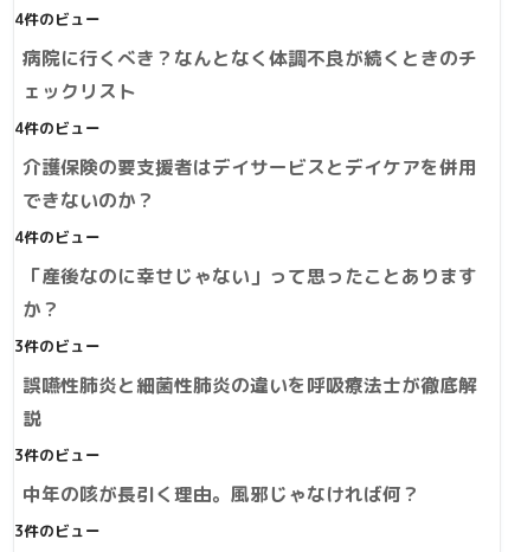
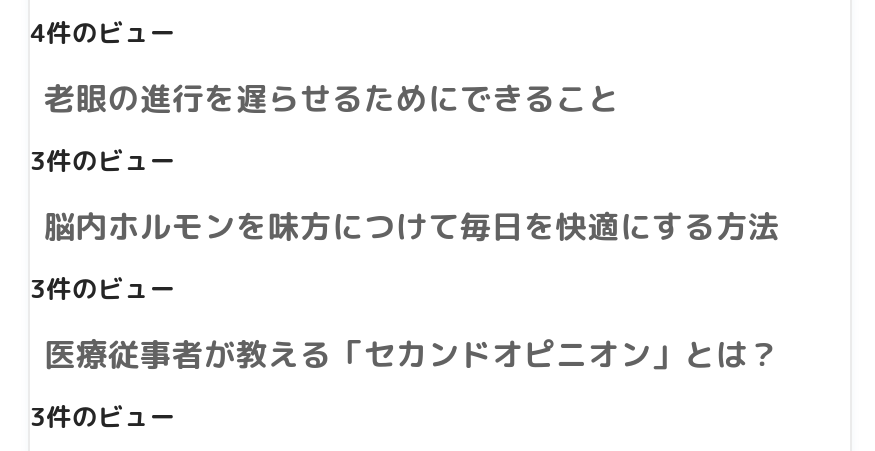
- 病院に行くべき？なんとなく体調不良が続くときのチ
- ェックリスト
- 4件のビュー
- 介護保険の要支援者はデイサービスとデイケアを併用
- できないのか？
- 4件のビュー
- 「産後なのに幸せじゃない」って思ったことあります
- か？
+ 老眼の進行を遅らせるためにできること

- 誤嚥性肺炎と細菌性肺炎の違いを呼吸療法士が徹底解
- 説
+ 脳内ホルモンを味方につけて毎日を快適にする方法

- 中年の咳が長引く理由。風邪じゃなければ何？
+ 医療従事者が教える「セカンドオピニオン」とは？
